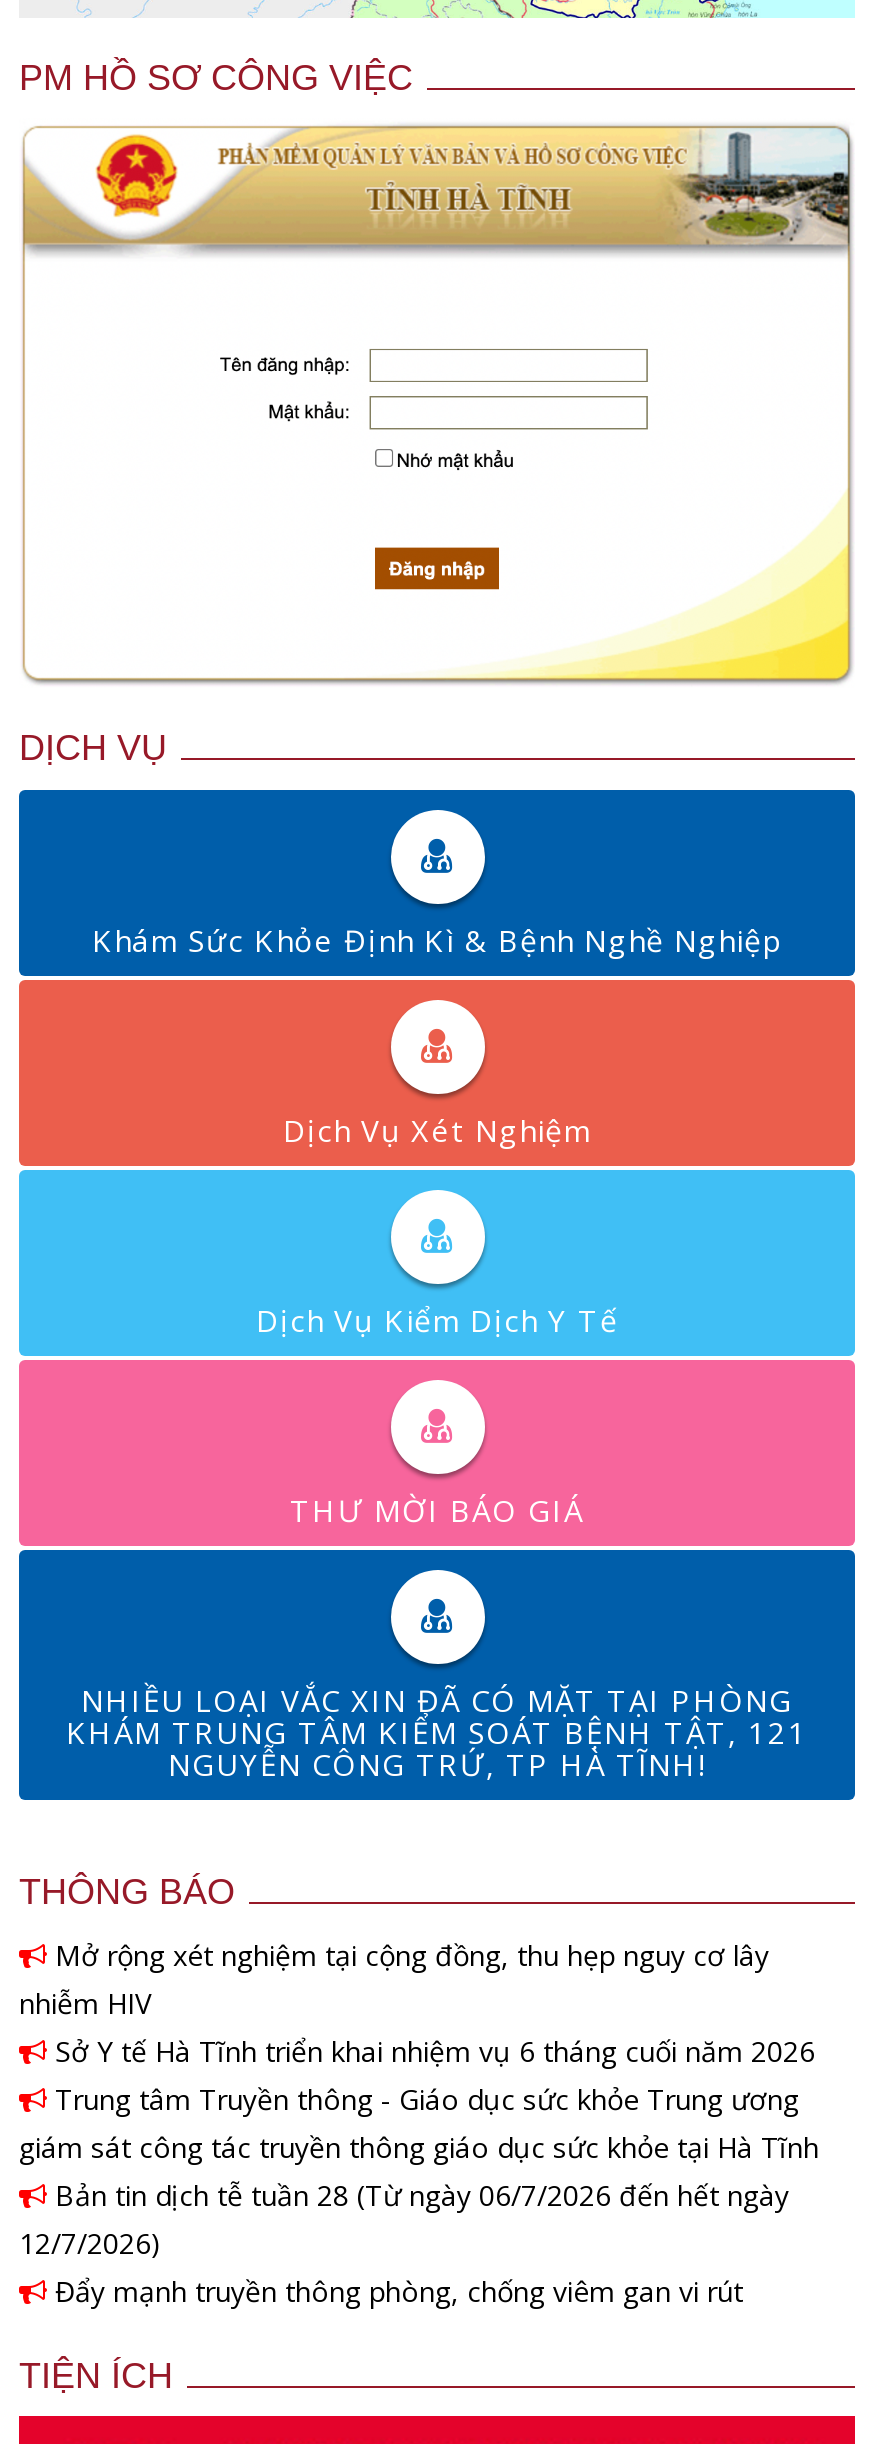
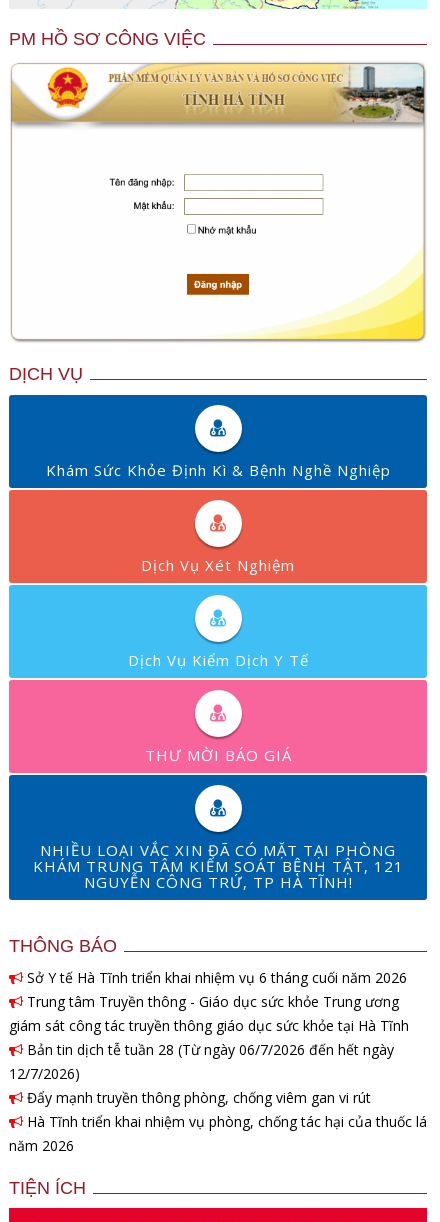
- Mở rộng xét nghiệm tại cộng đồng, thu hẹp nguy cơ lây
- nhiễm HIV

moved up: Sở Y tế Hà Tĩnh triển khai nhiệm vụ 6 tháng cuối năm 2026 | Trung tâm Truyền thông - Giáo dục sức khỏe Trung ương | giám sát công tác truyền thông giáo dục sức khỏe tại Hà Tĩnh | Bản tin dịch tễ tuần 28 (Từ ngày 06/7/2026 đến hết ngày | 12/7/2026) | Đẩy mạnh truyền thông phòng, chống viêm gan vi rút

+ Hà Tĩnh triển khai nhiệm vụ phòng, chống tác hại của thuốc lá
+ năm 2026
